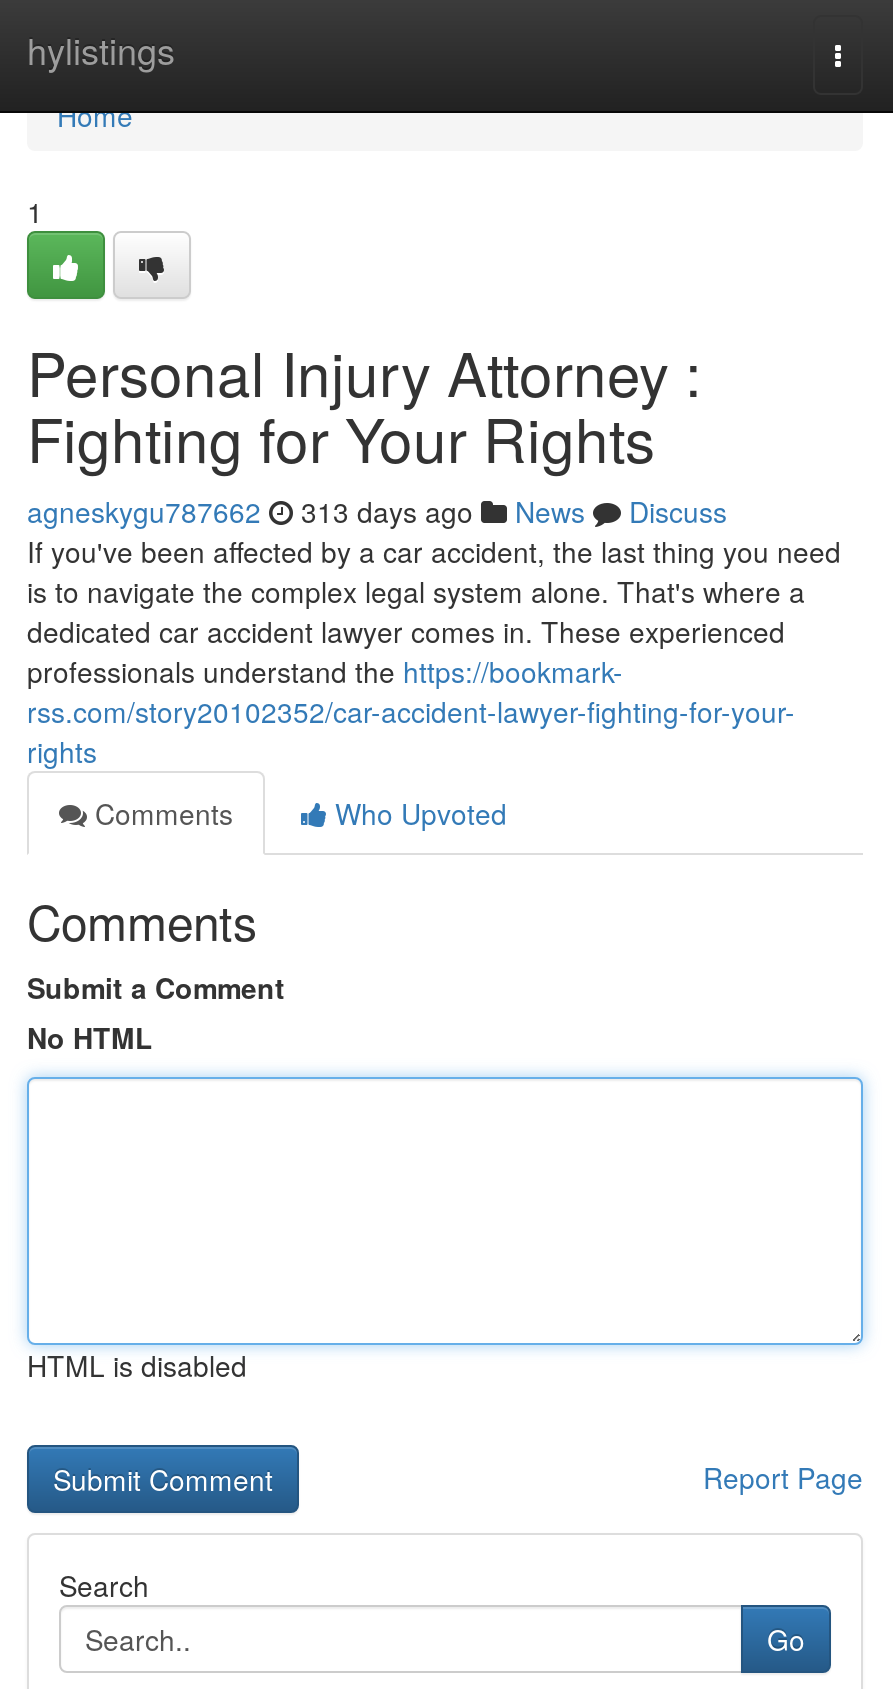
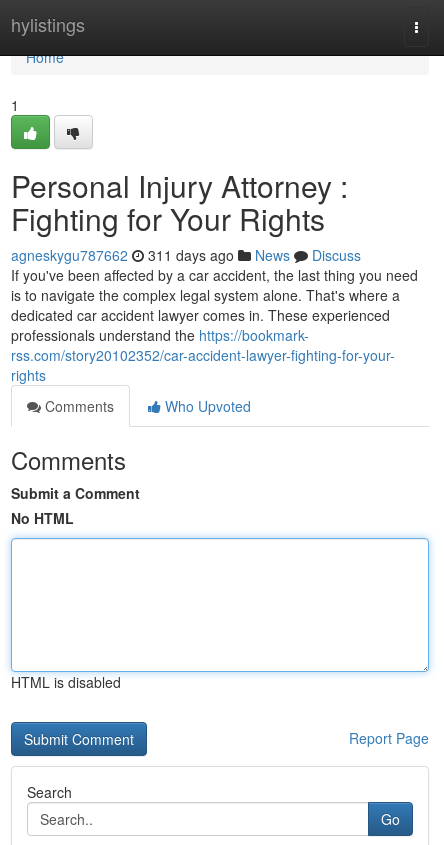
- agneskygu787662 313 days ago News Discuss
+ agneskygu787662 311 days ago News Discuss
